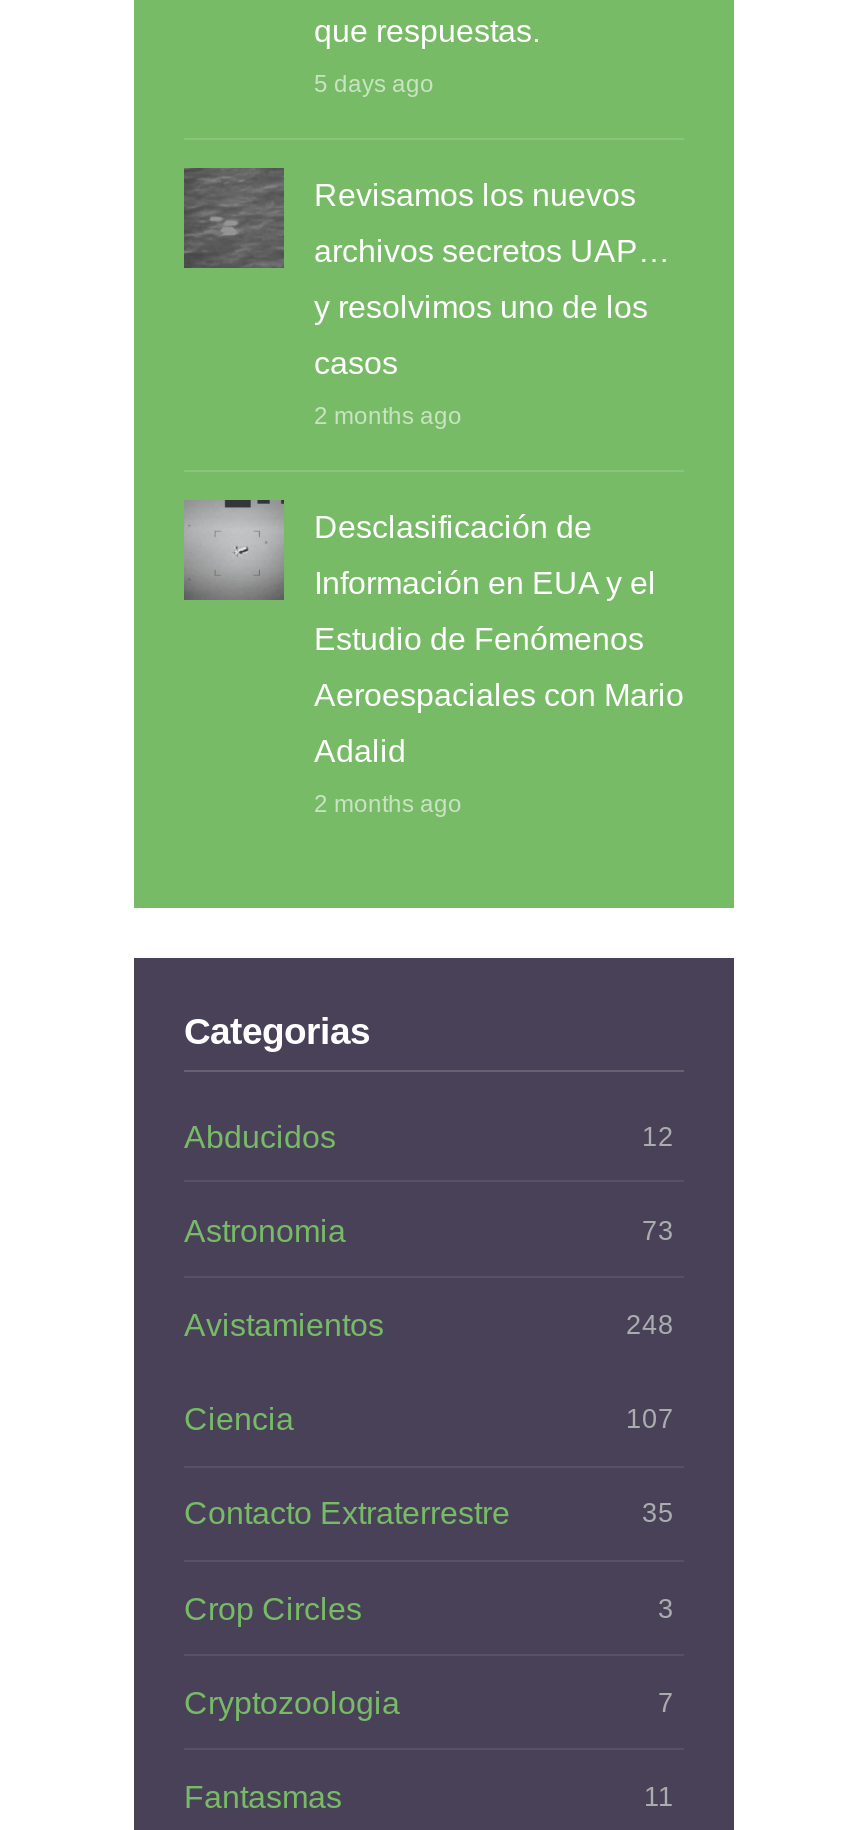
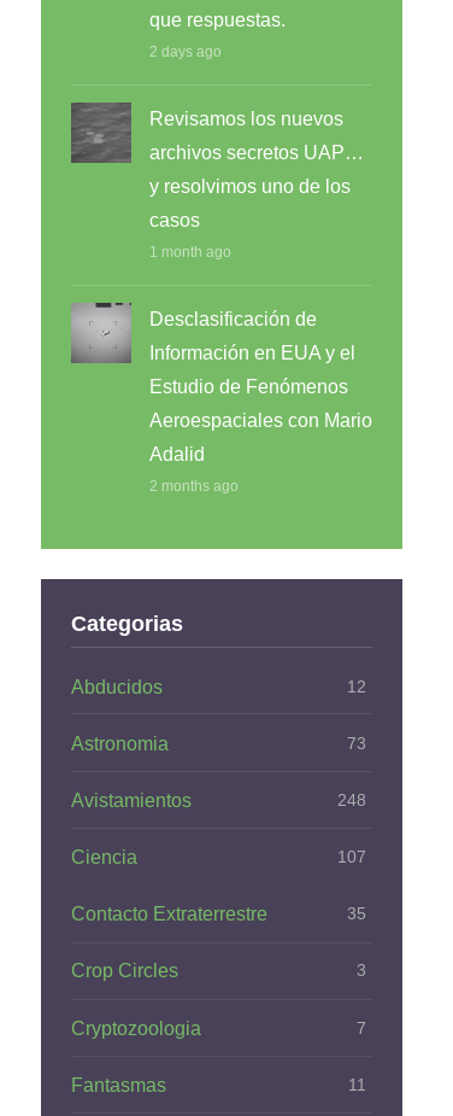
- 5 days ago
+ 2 days ago

- 2 months ago
+ 1 month ago
